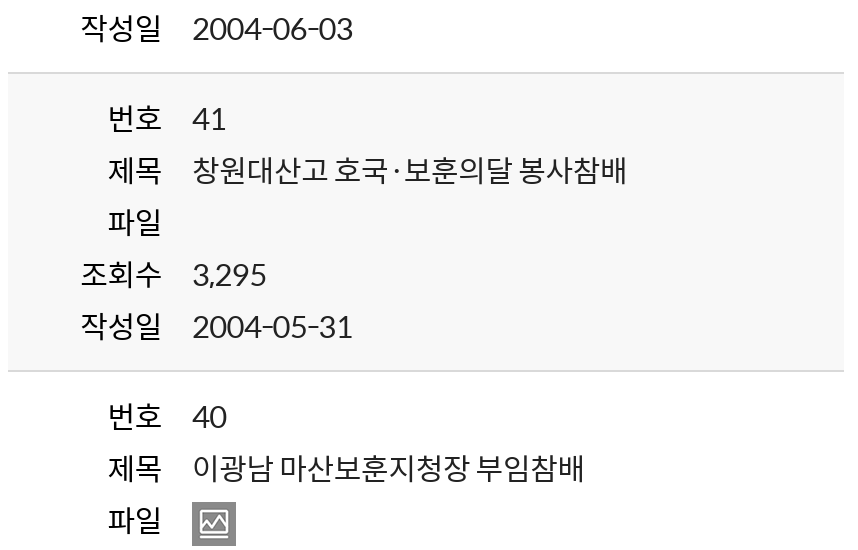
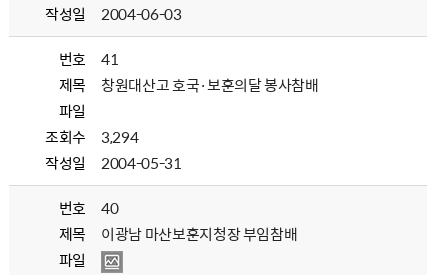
- 조회수 3,295
+ 조회수 3,294
